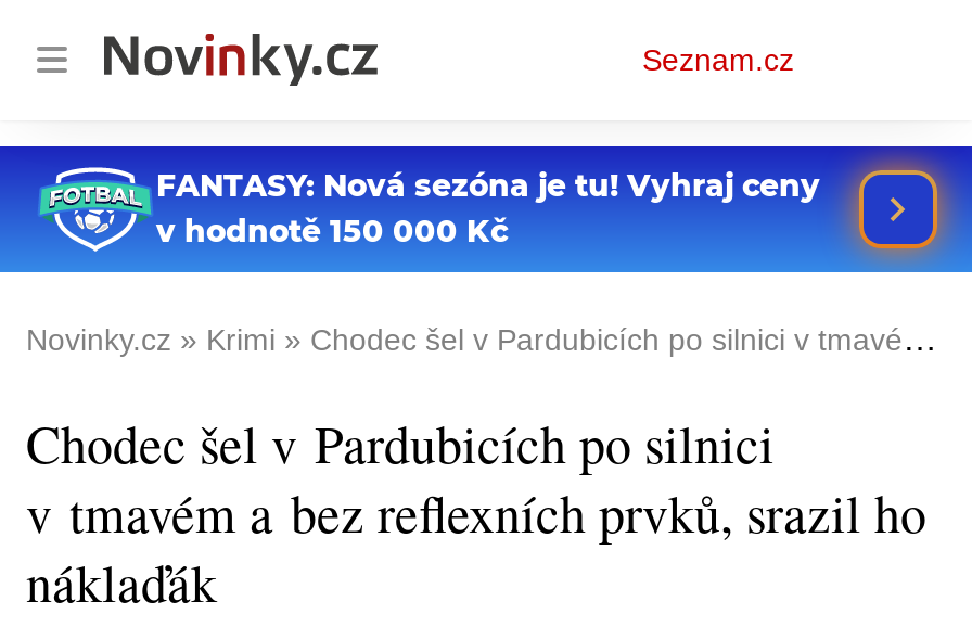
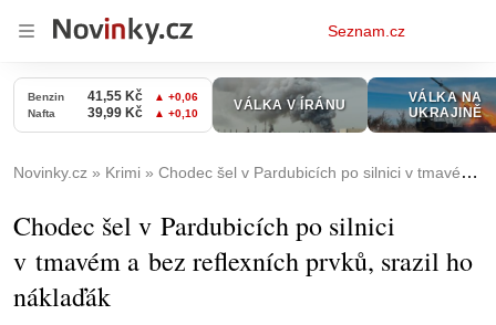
- [image]
+ [image]
